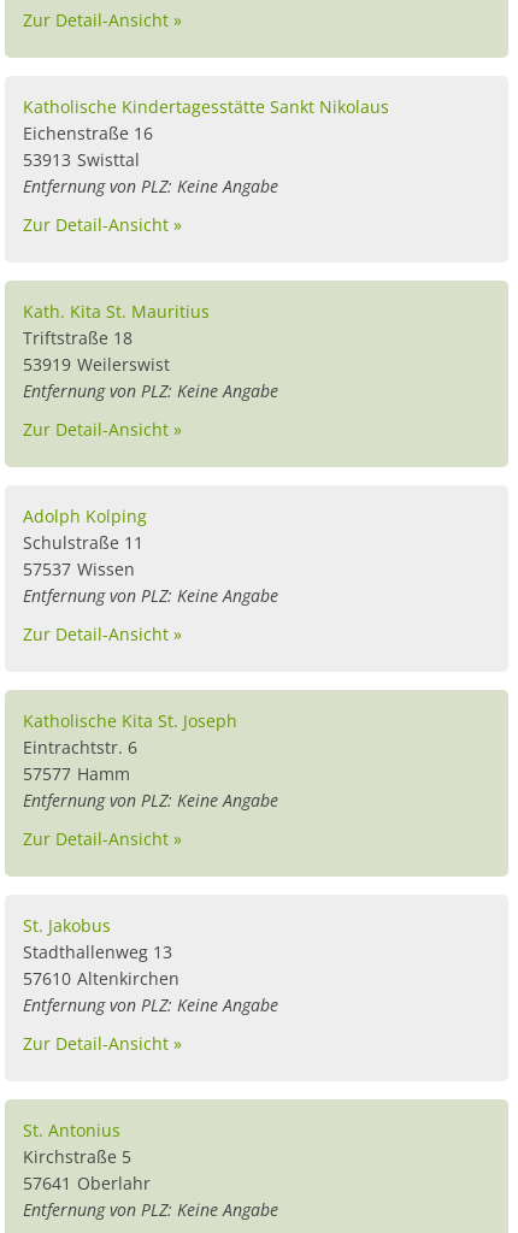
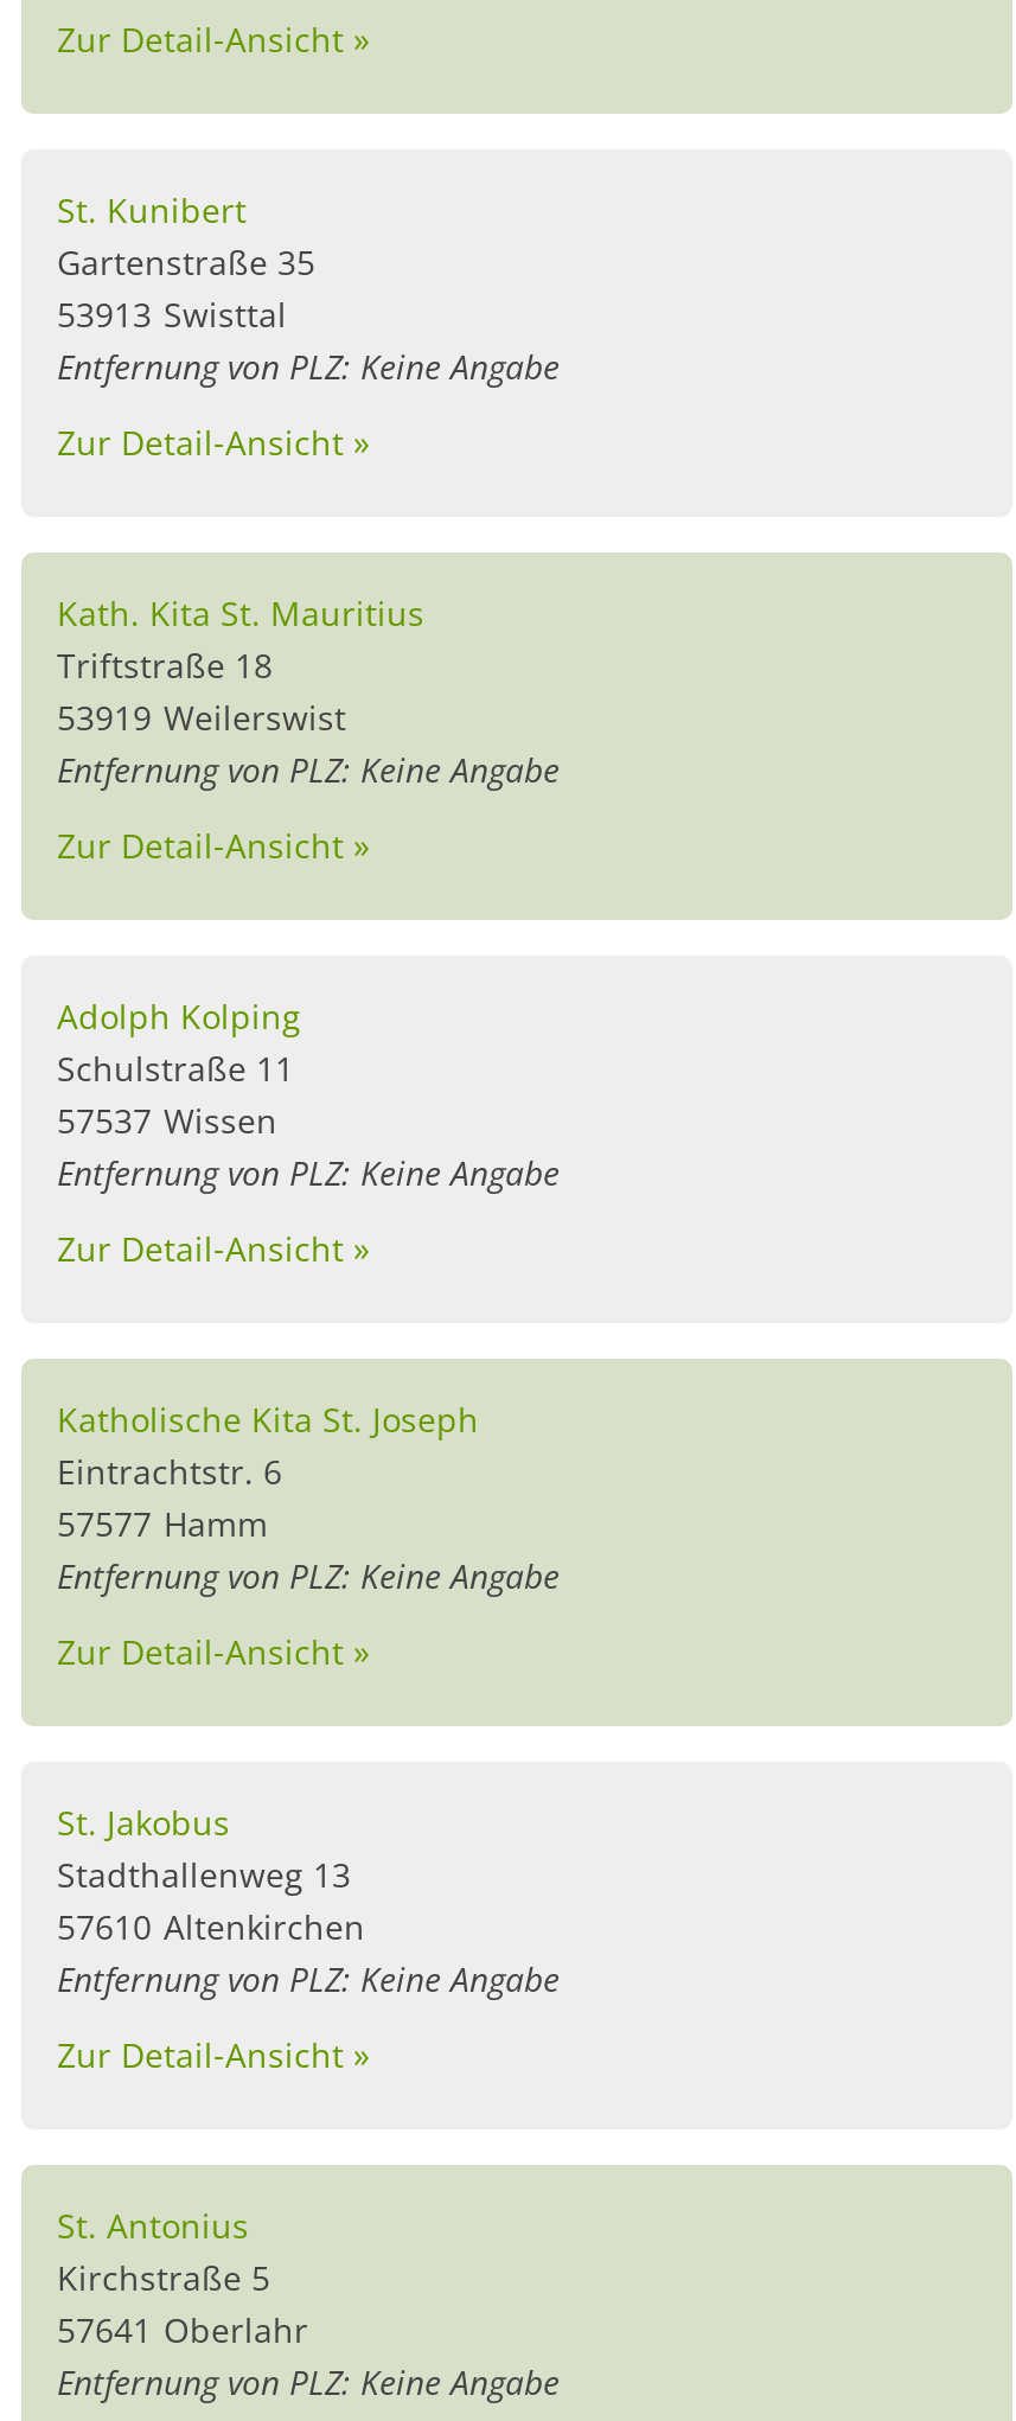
- Katholische Kindertagesstätte Sankt Nikolaus
- Eichenstraße 16
+ St. Kunibert
+ Gartenstraße 35
